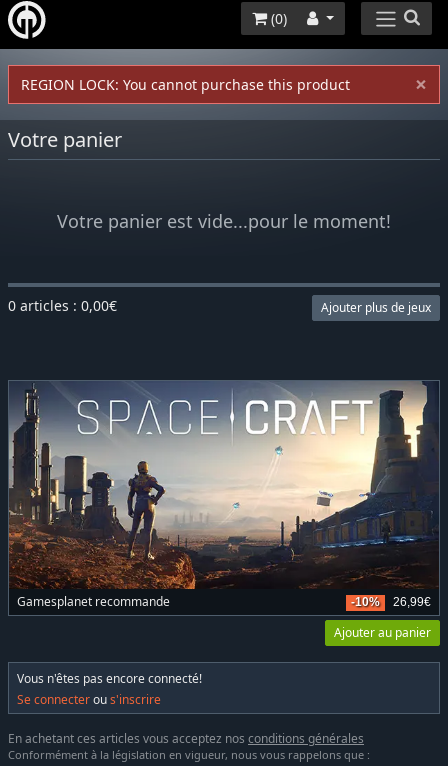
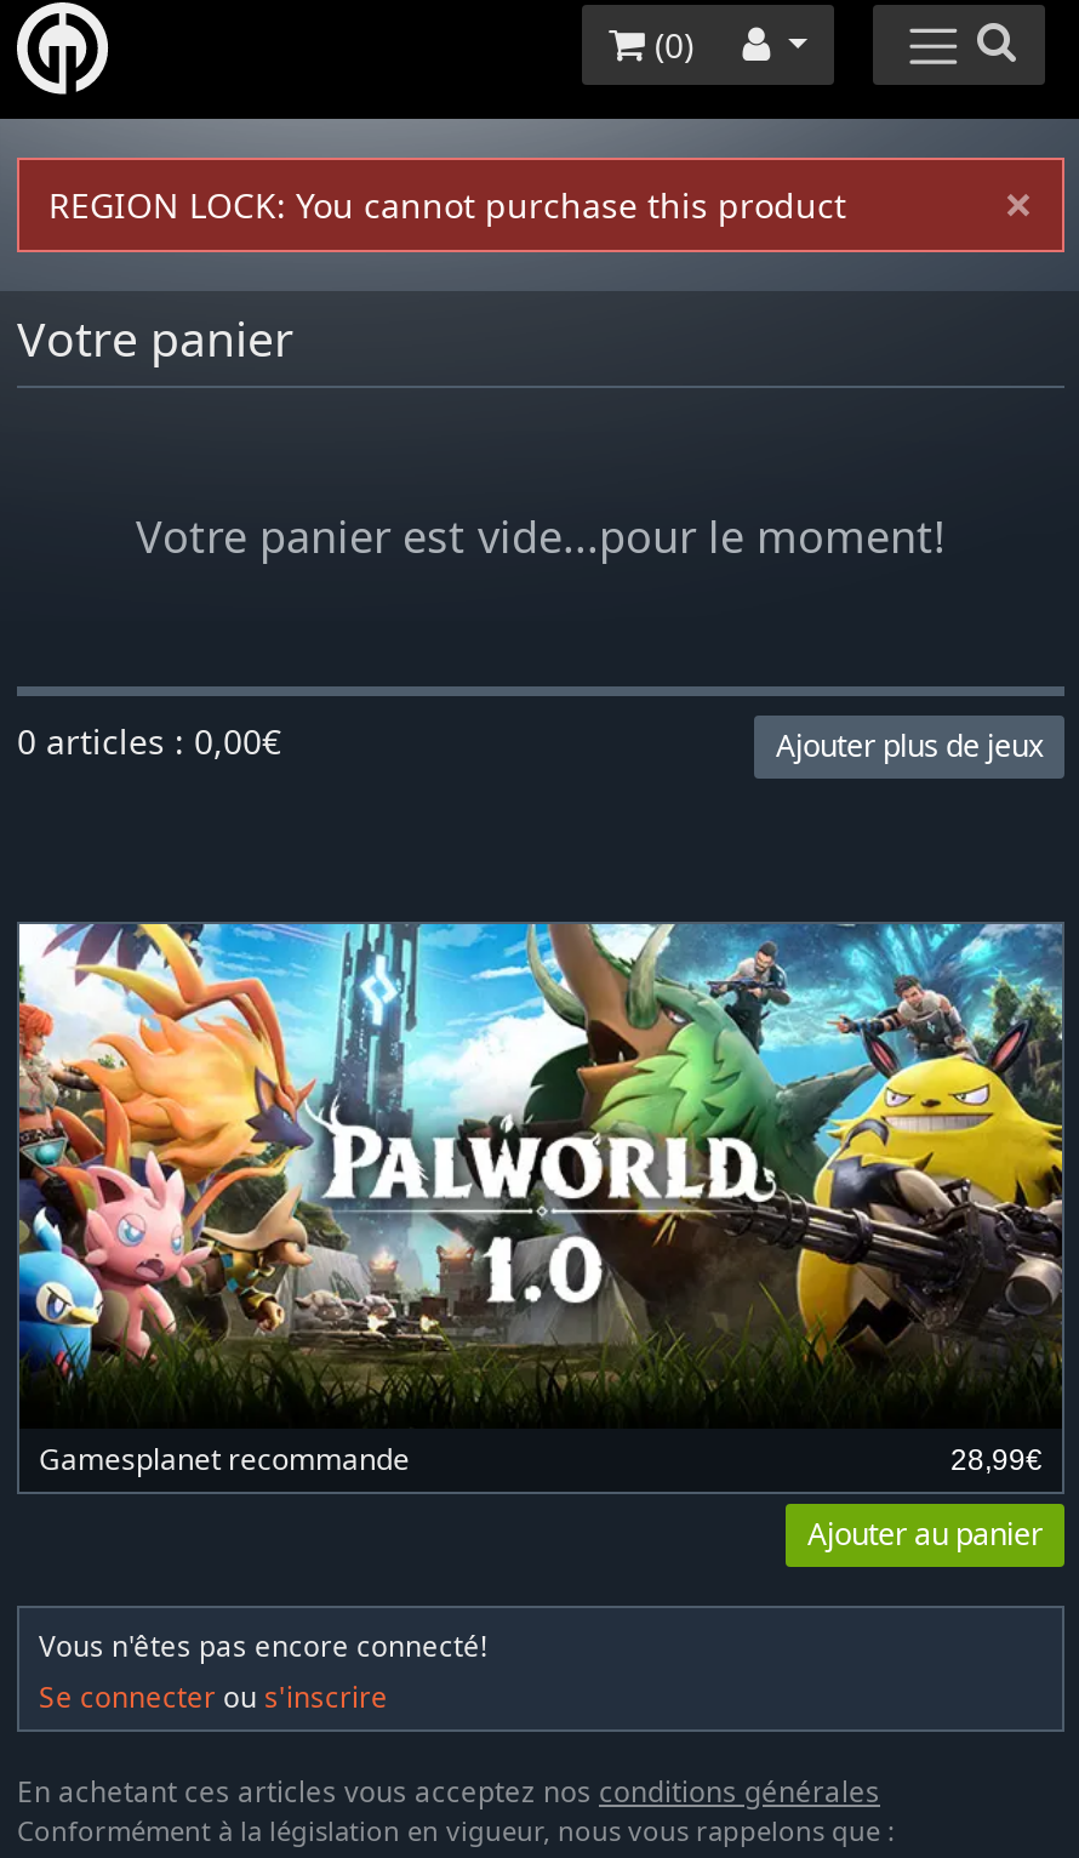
- [image]
- -10%
- 26,99€
+ [image]
+ 28,99€
